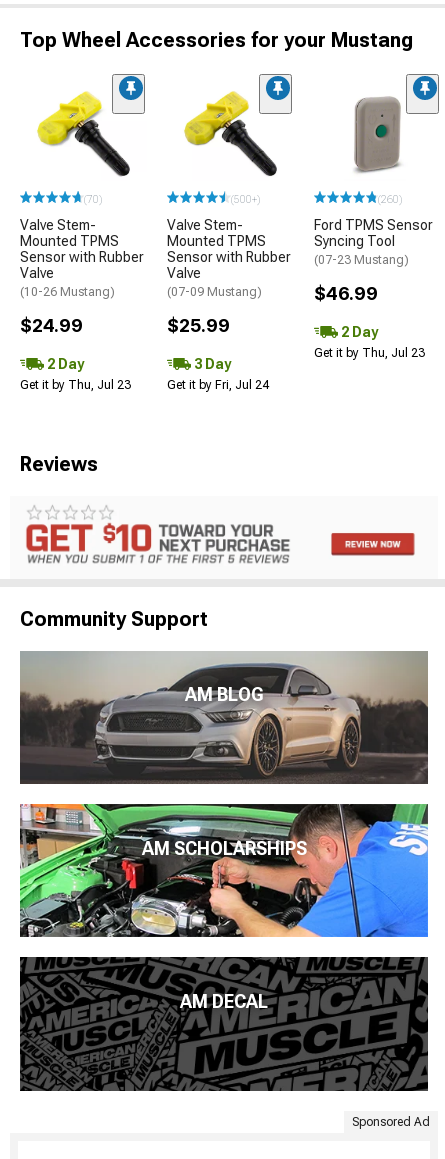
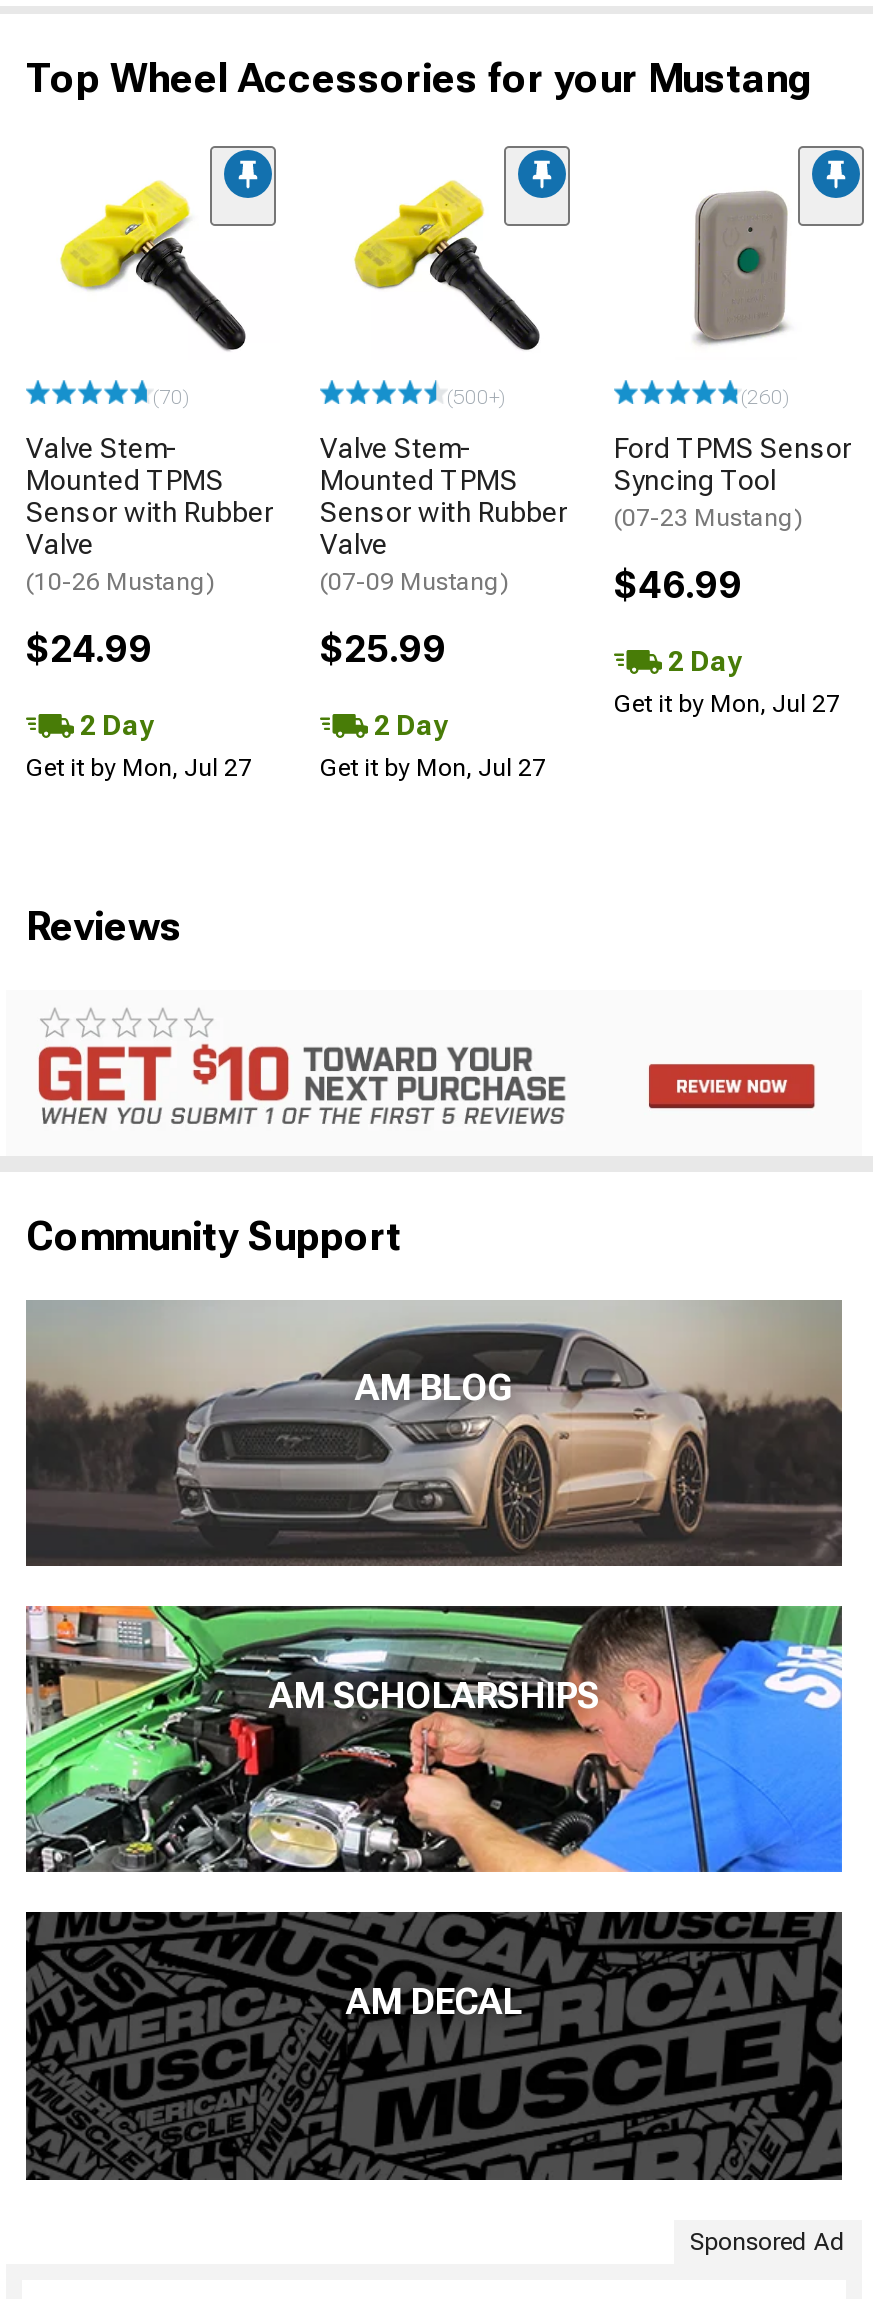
- Get it by Thu, Jul 23
+ Get it by Mon, Jul 27

- 3 Day
+ 2 Day

- Get it by Thu, Jul 23
+ Get it by Mon, Jul 27

- Get it by Fri, Jul 24
+ Get it by Mon, Jul 27
